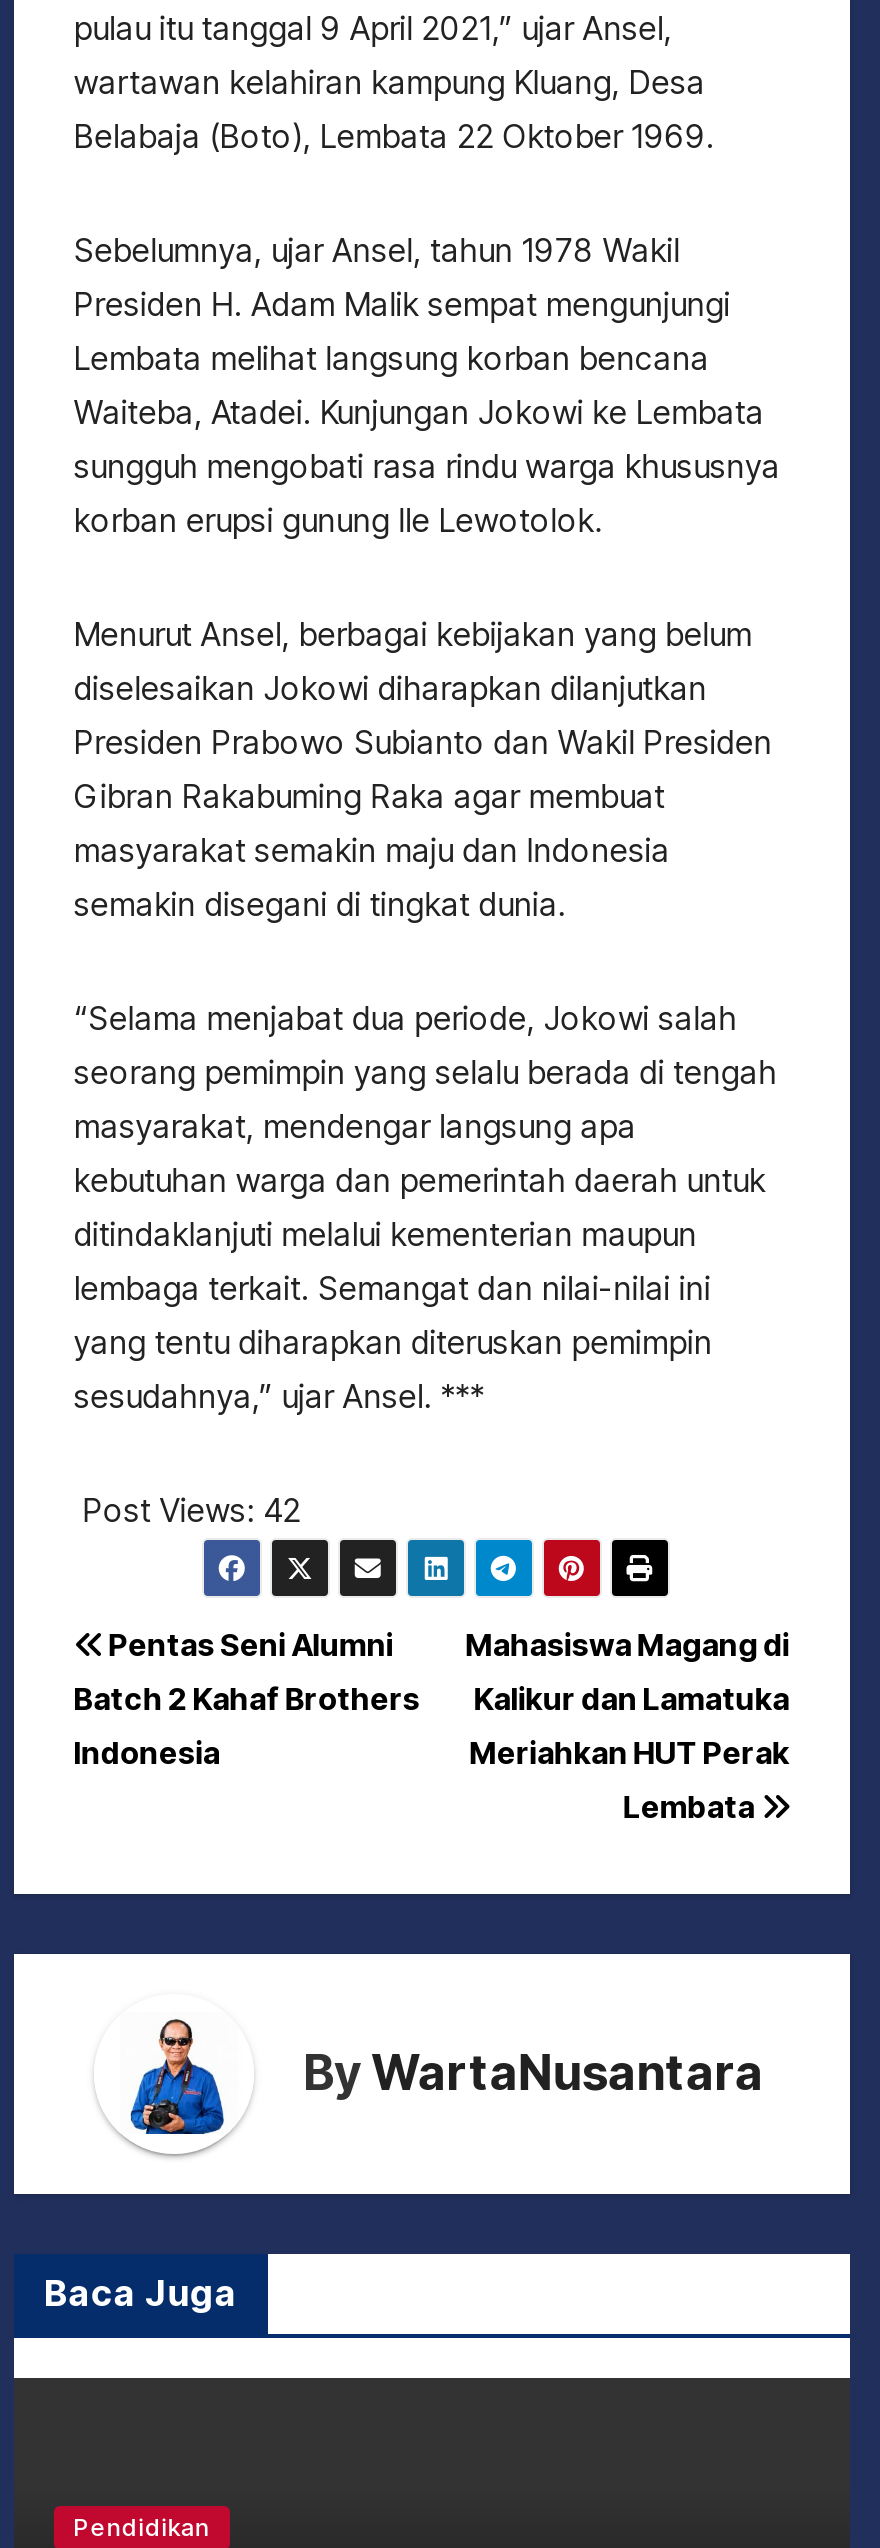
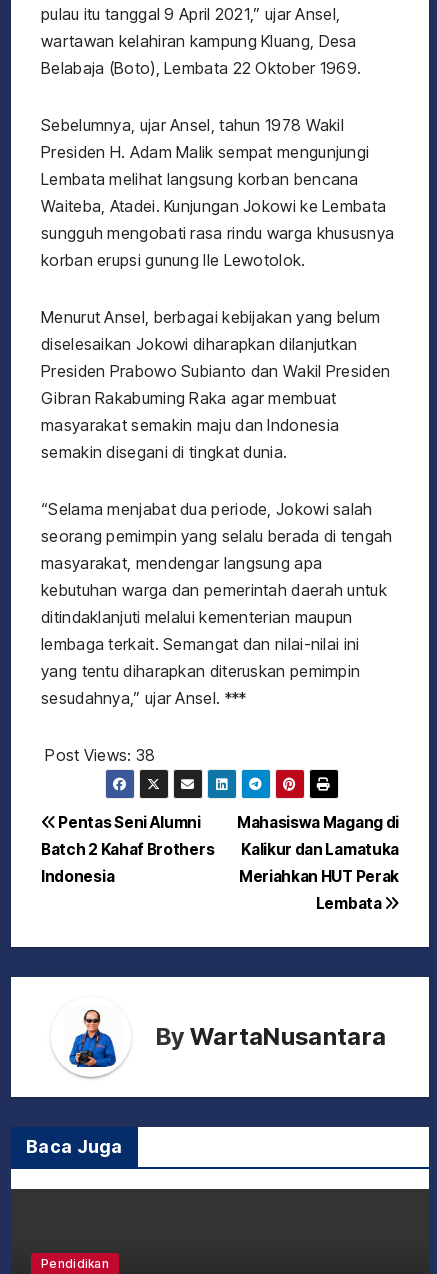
- Post Views: 42
+ Post Views: 38
